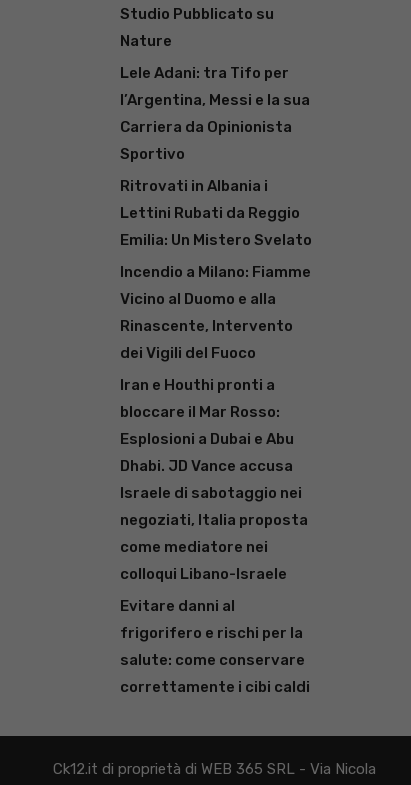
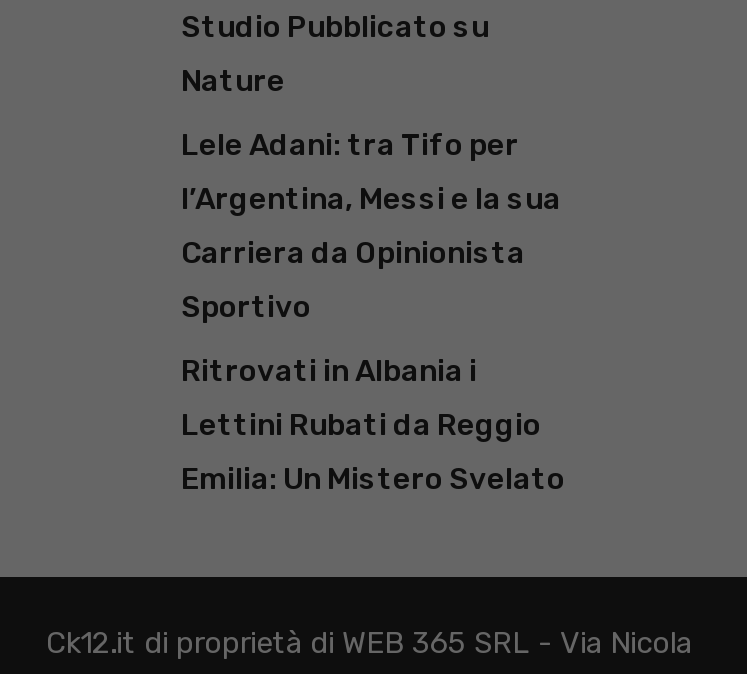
- Incendio a Milano: Fiamme
- Vicino al Duomo e alla
- Rinascente, Intervento
- dei Vigili del Fuoco
- Iran e Houthi pronti a
- bloccare il Mar Rosso:
- Esplosioni a Dubai e Abu
- Dhabi. JD Vance accusa
- Israele di sabotaggio nei
- negoziati, Italia proposta
- come mediatore nei
- colloqui Libano-Israele
- Evitare danni al
- frigorifero e rischi per la
- salute: come conservare
- correttamente i cibi caldi
